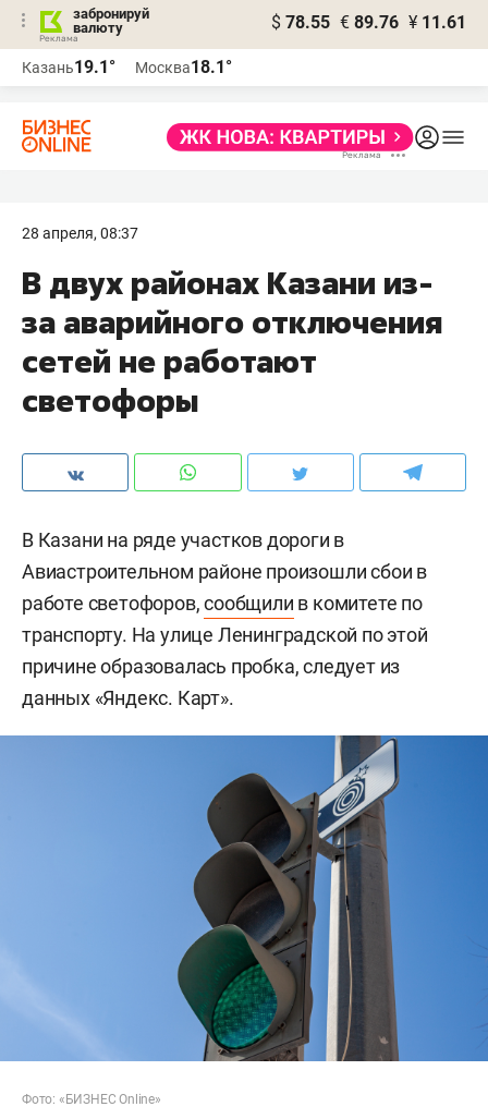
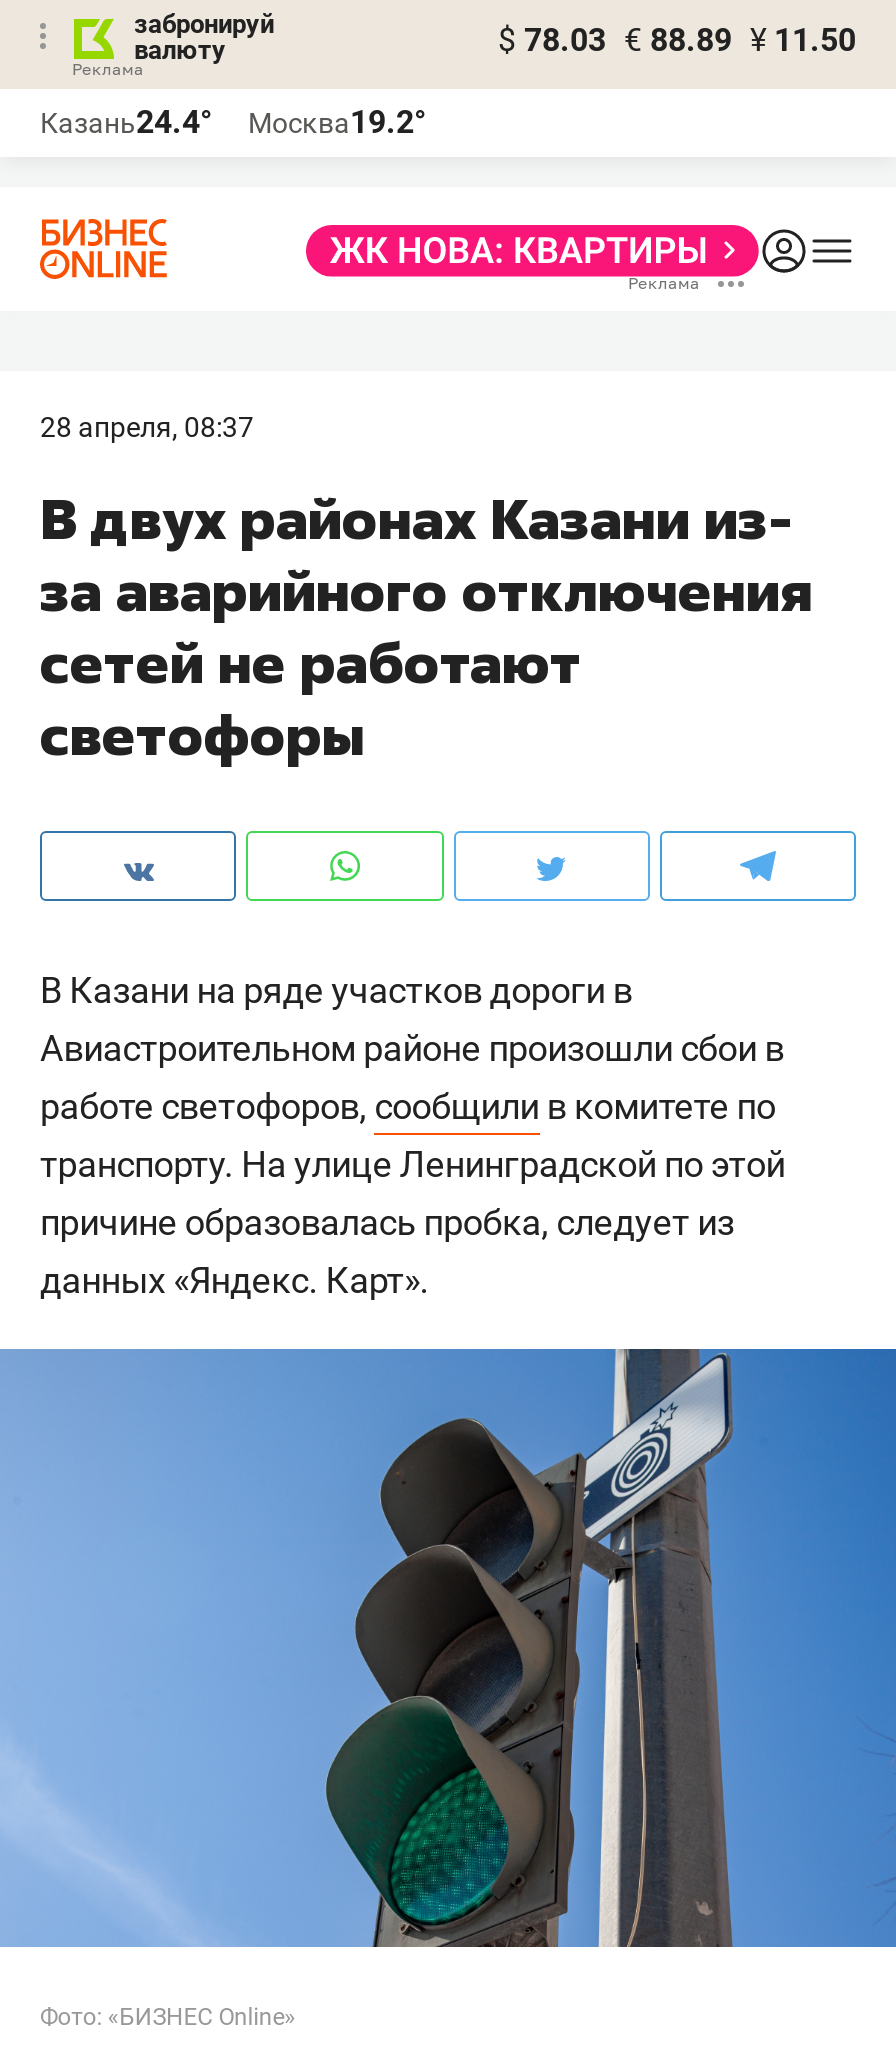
- $ 78.55 € 89.76 ¥ 11.61
+ $ 78.03 € 88.89 ¥ 11.50

- Казань19.1°
+ Казань24.4°

- Москва18.1°
+ Москва19.2°
